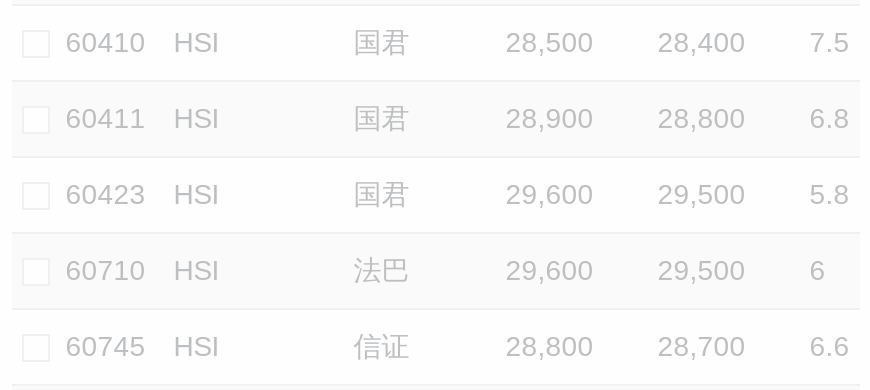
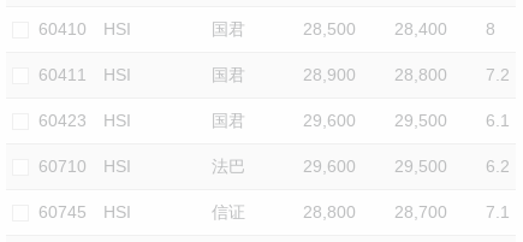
- 28,500 28,400 7.5
+ 28,500 28,400 8

- 28,900 28,800 6.8
+ 28,900 28,800 7.2

- 29,600 29,500 5.8
+ 29,600 29,500 6.1

- 29,600 29,500 6
+ 29,600 29,500 6.2

- 28,800 28,700 6.6
+ 28,800 28,700 7.1
